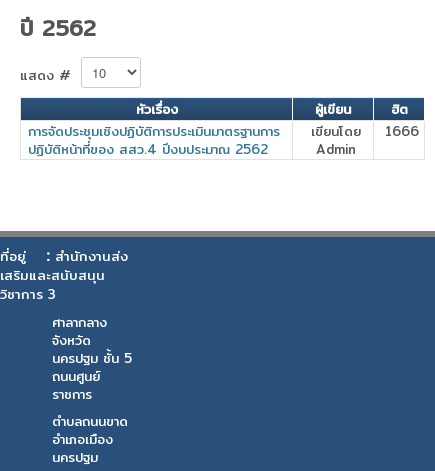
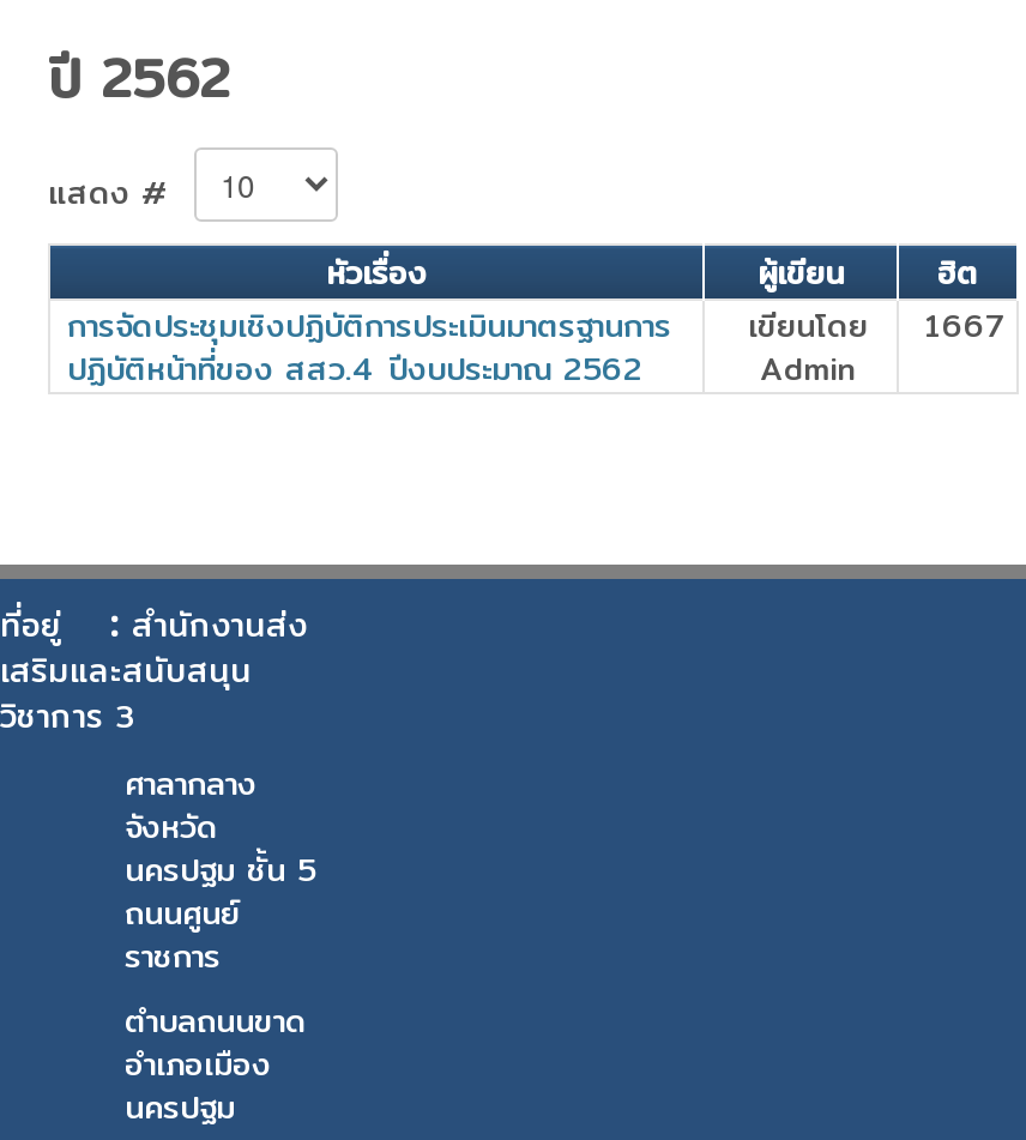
- การจัดประชุมเชิงปฏิบัติการประเมินมาตรฐานการ เขียนโดย 1666
+ การจัดประชุมเชิงปฏิบัติการประเมินมาตรฐานการ เขียนโดย 1667
